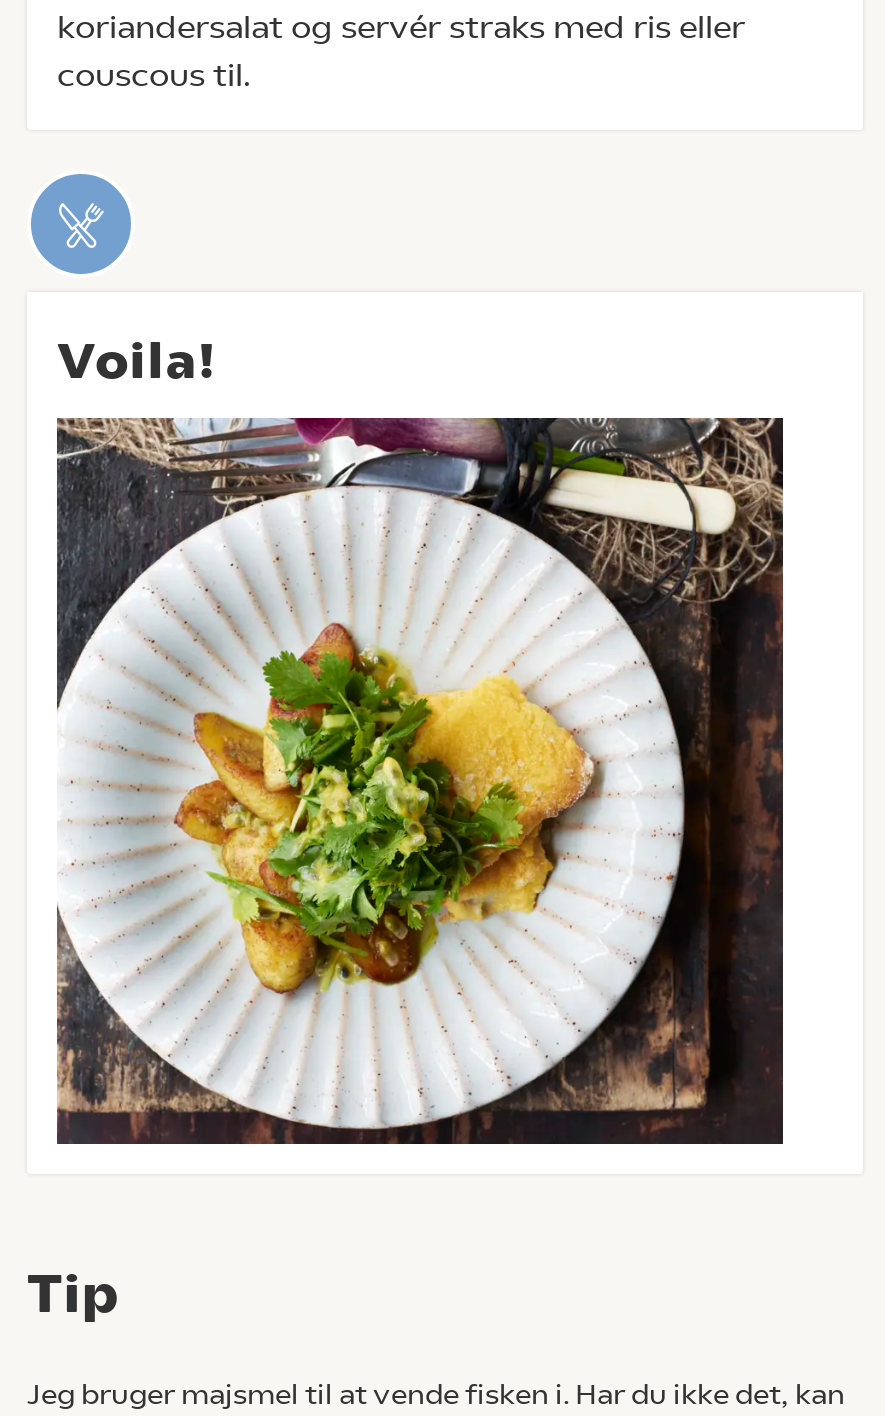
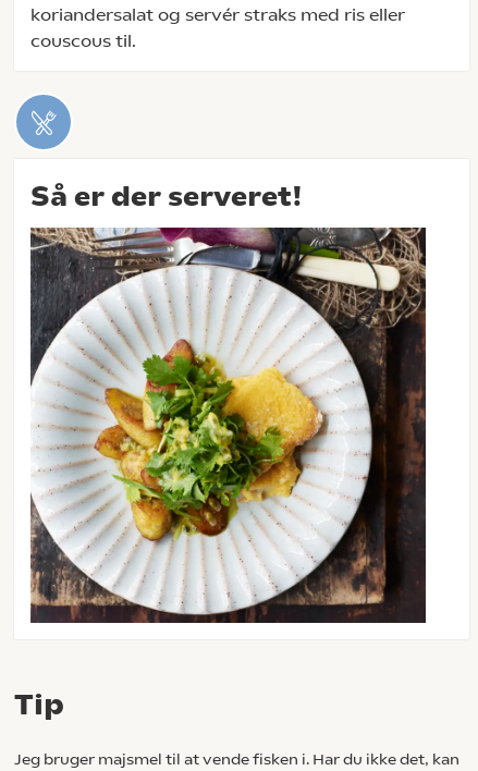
- Voila!
+ Så er der serveret!
